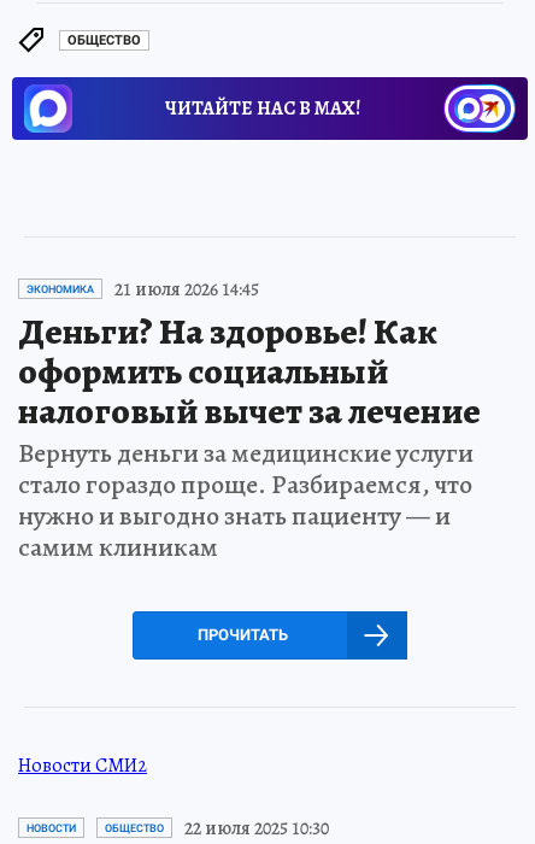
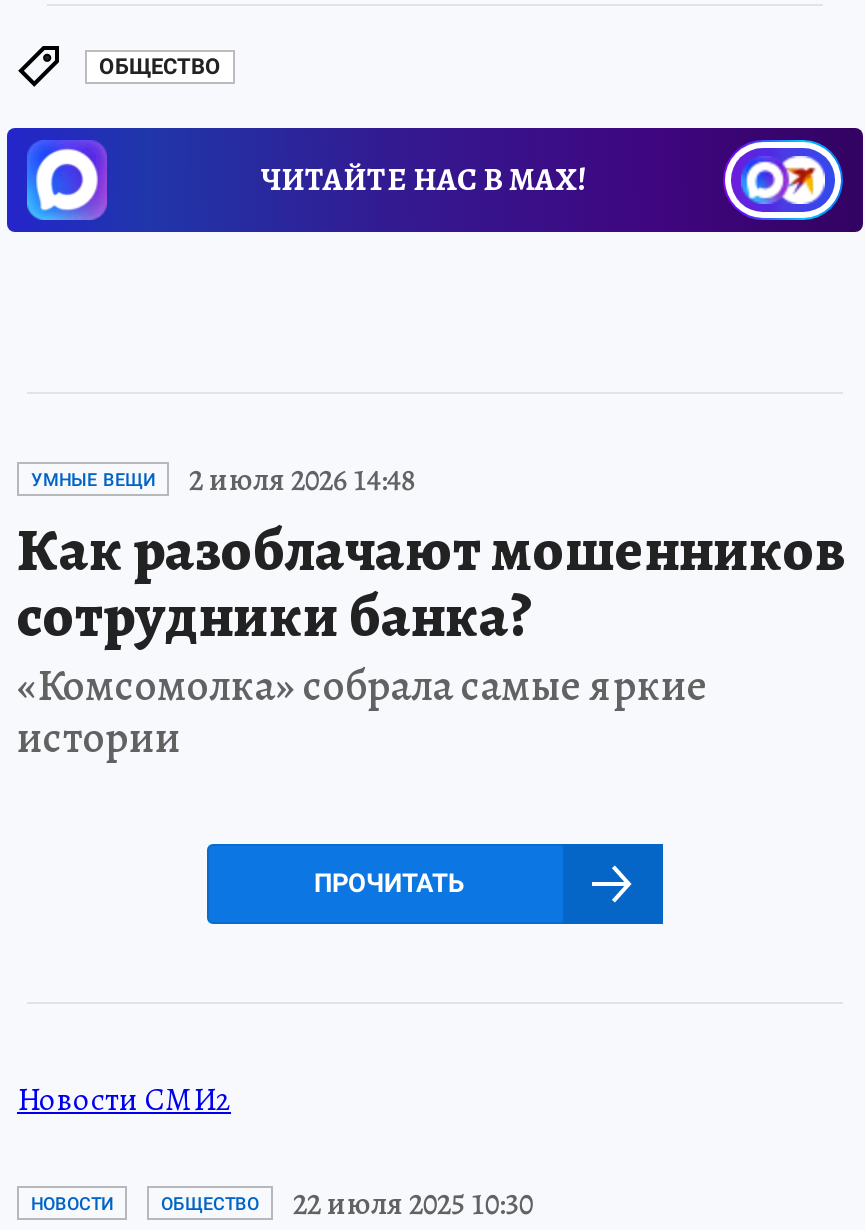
- ЭКОНОМИКА
- 21 июля 2026 14:45
- Деньги? На здоровье! Как
- оформить социальный
- налоговый вычет за лечение
- Вернуть деньги за медицинские услуги
- стало гораздо проще. Разбираемся, что
- нужно и выгодно знать пациенту — и
- самим клиникам
+ УМНЫЕ ВЕЩИ
+ 2 июля 2026 14:48
+ Как разоблачают мошенников
+ сотрудники банка?
+ «Комсомолка» собрала самые яркие
+ истории
